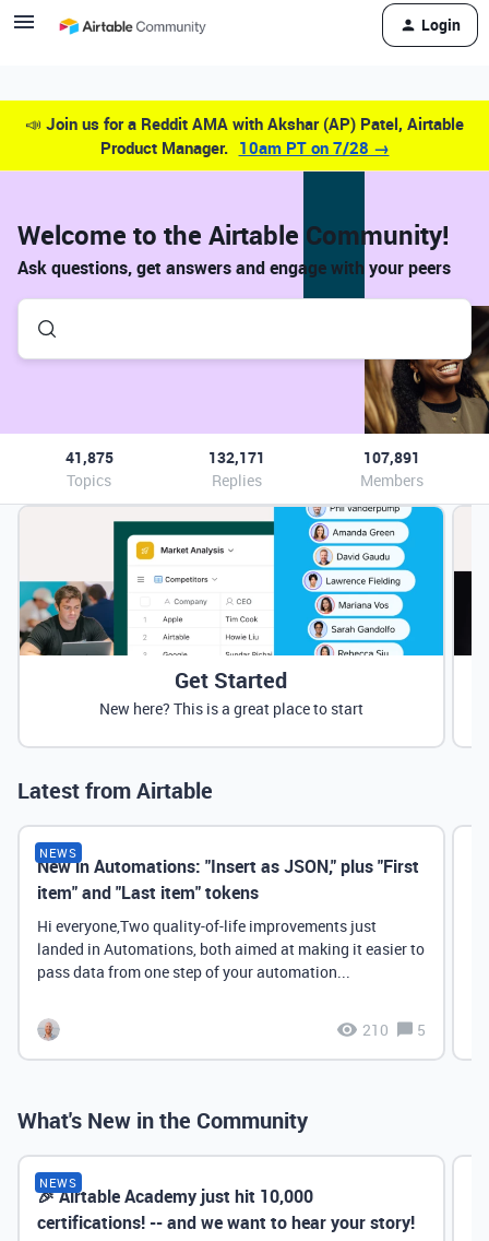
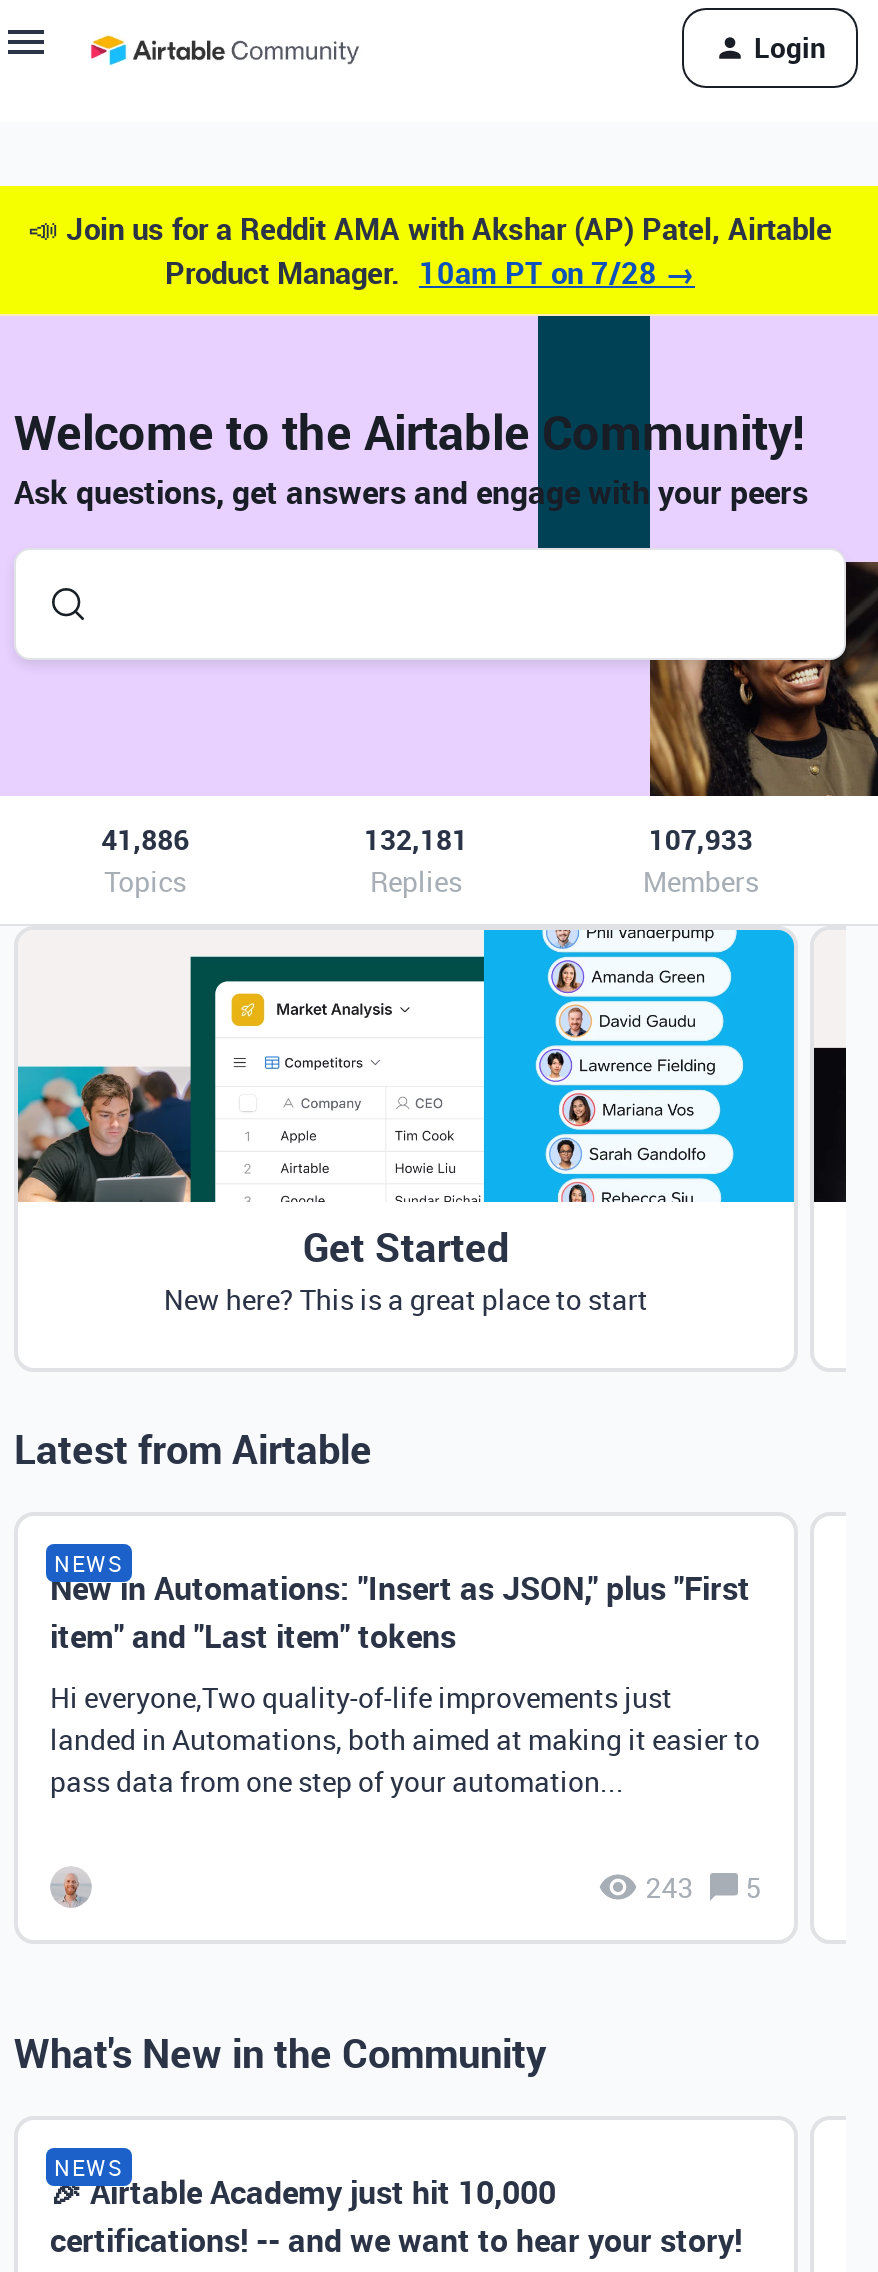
- 41,875
+ 41,886

- 132,171
+ 132,181

- 107,891
+ 107,933

- 210 5
+ 243 5
